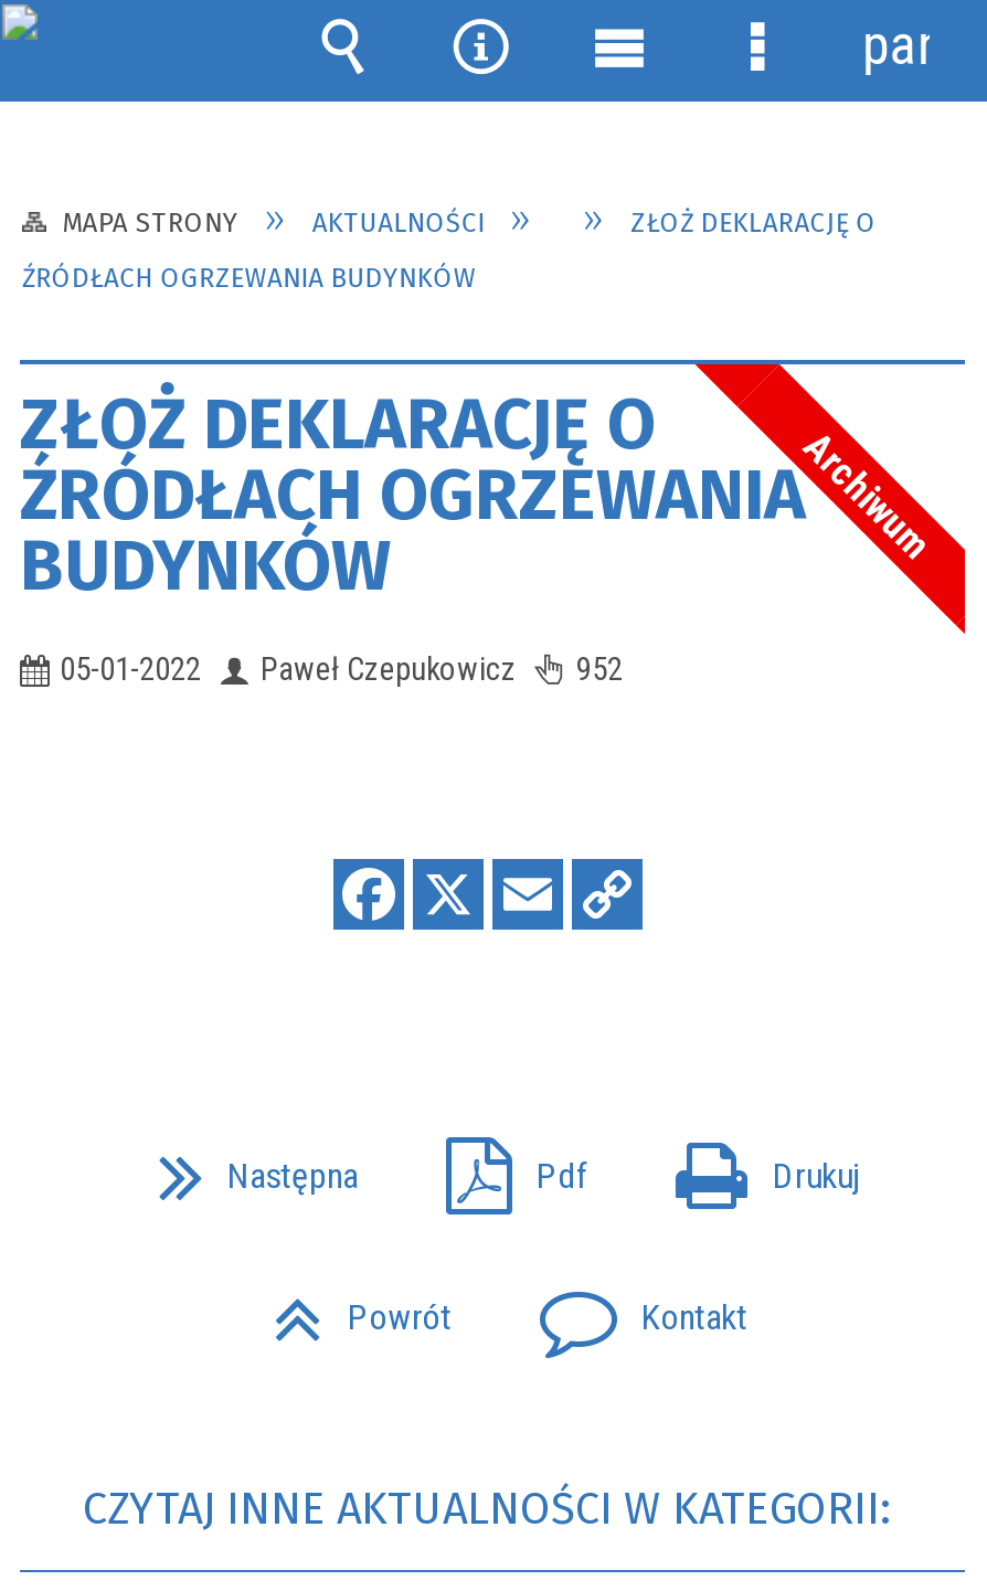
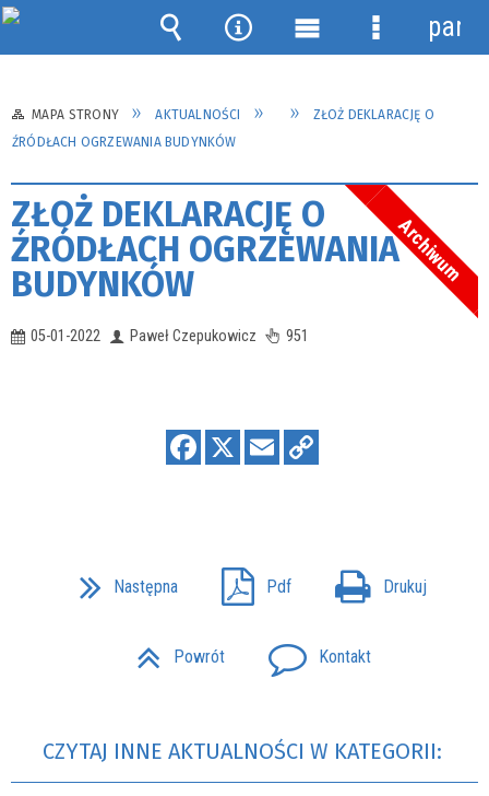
- 05-01-2022 Paweł Czepukowicz 952
+ 05-01-2022 Paweł Czepukowicz 951
